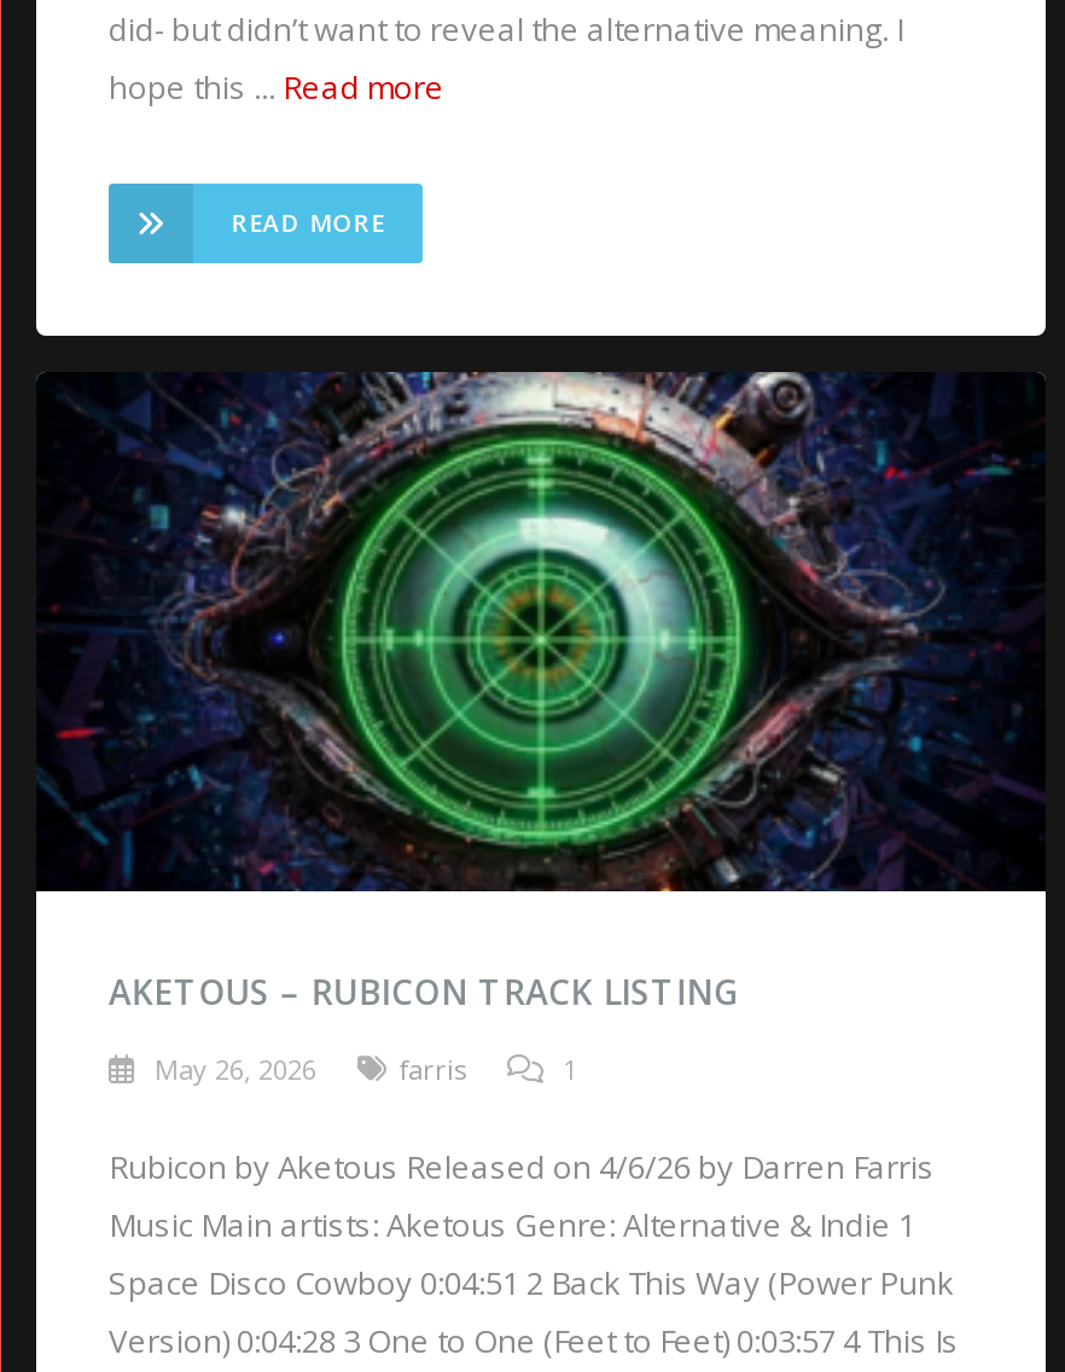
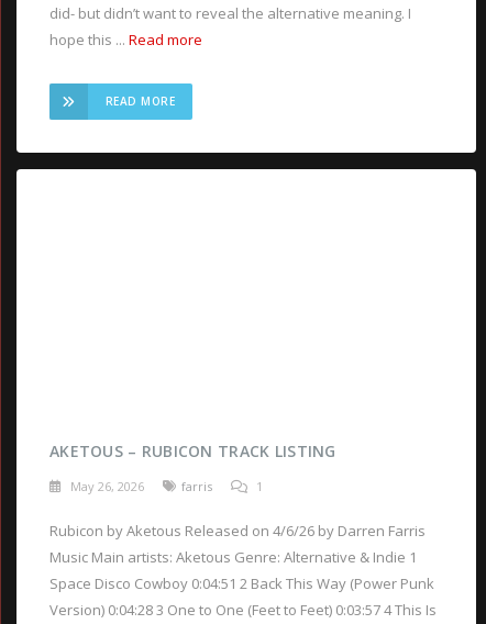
- [image]
